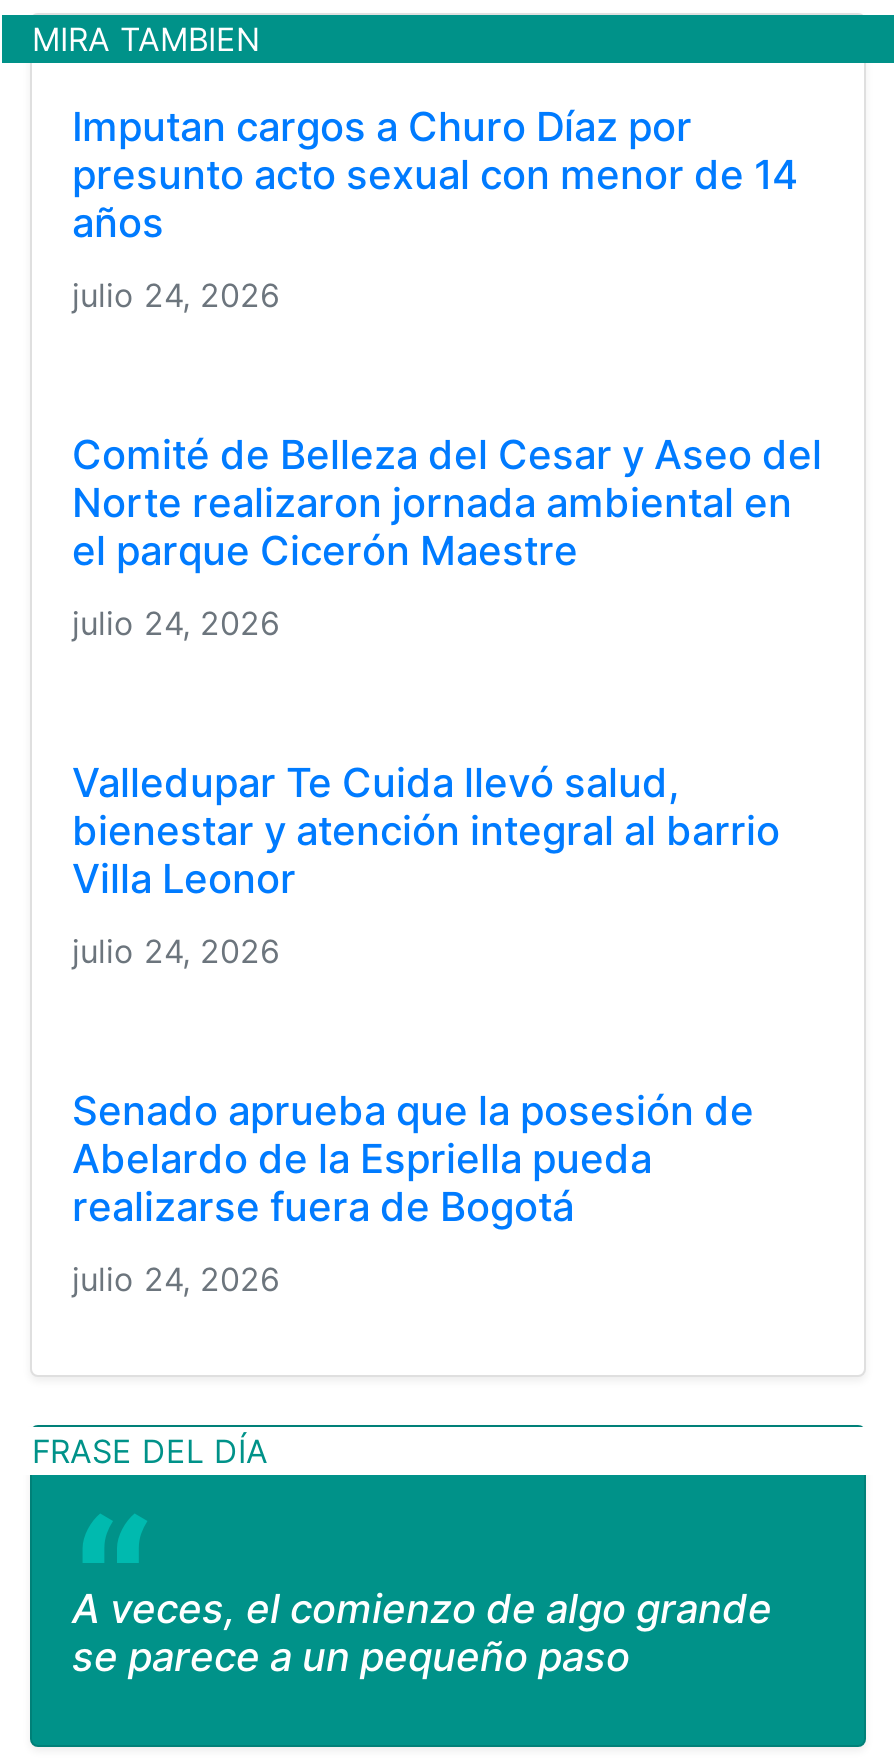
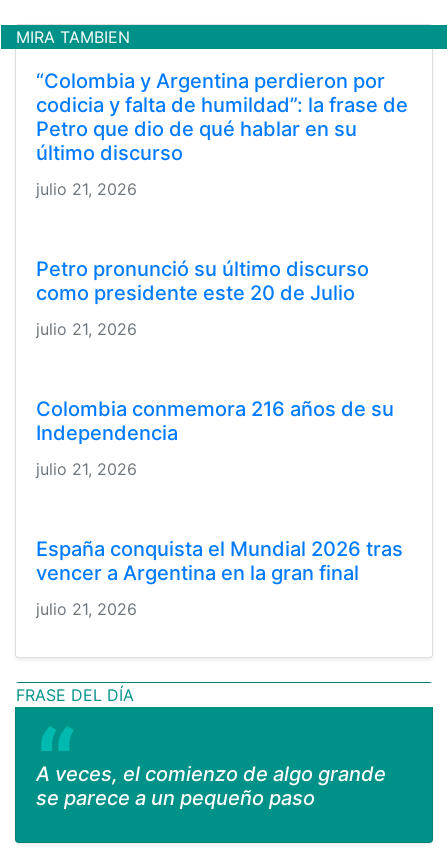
- Imputan cargos a Churo Díaz por
- presunto acto sexual con menor de 14
- años
+ “Colombia y Argentina perdieron por
+ codicia y falta de humildad”: la frase de
+ Petro que dio de qué hablar en su
+ último discurso

- julio 24, 2026
+ julio 21, 2026

- Comité de Belleza del Cesar y Aseo del
- Norte realizaron jornada ambiental en
- el parque Cicerón Maestre
+ Petro pronunció su último discurso
+ como presidente este 20 de Julio

- julio 24, 2026
+ julio 21, 2026

- Valledupar Te Cuida llevó salud,
- bienestar y atención integral al barrio
- Villa Leonor
+ Colombia conmemora 216 años de su
+ Independencia

- julio 24, 2026
+ julio 21, 2026

- Senado aprueba que la posesión de
- Abelardo de la Espriella pueda
- realizarse fuera de Bogotá
+ España conquista el Mundial 2026 tras
+ vencer a Argentina en la gran final

- julio 24, 2026
+ julio 21, 2026
